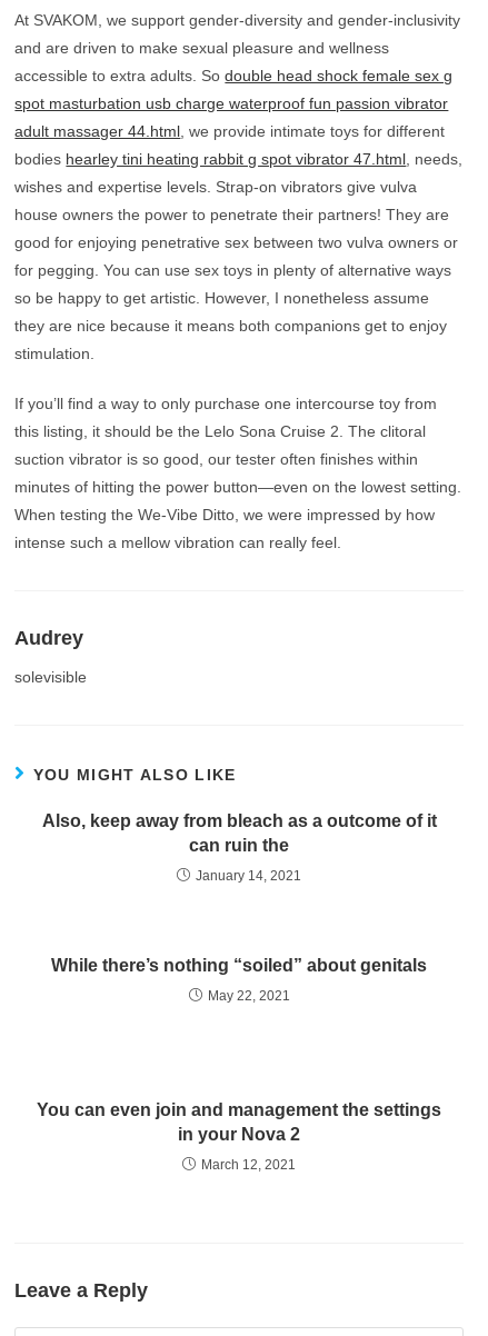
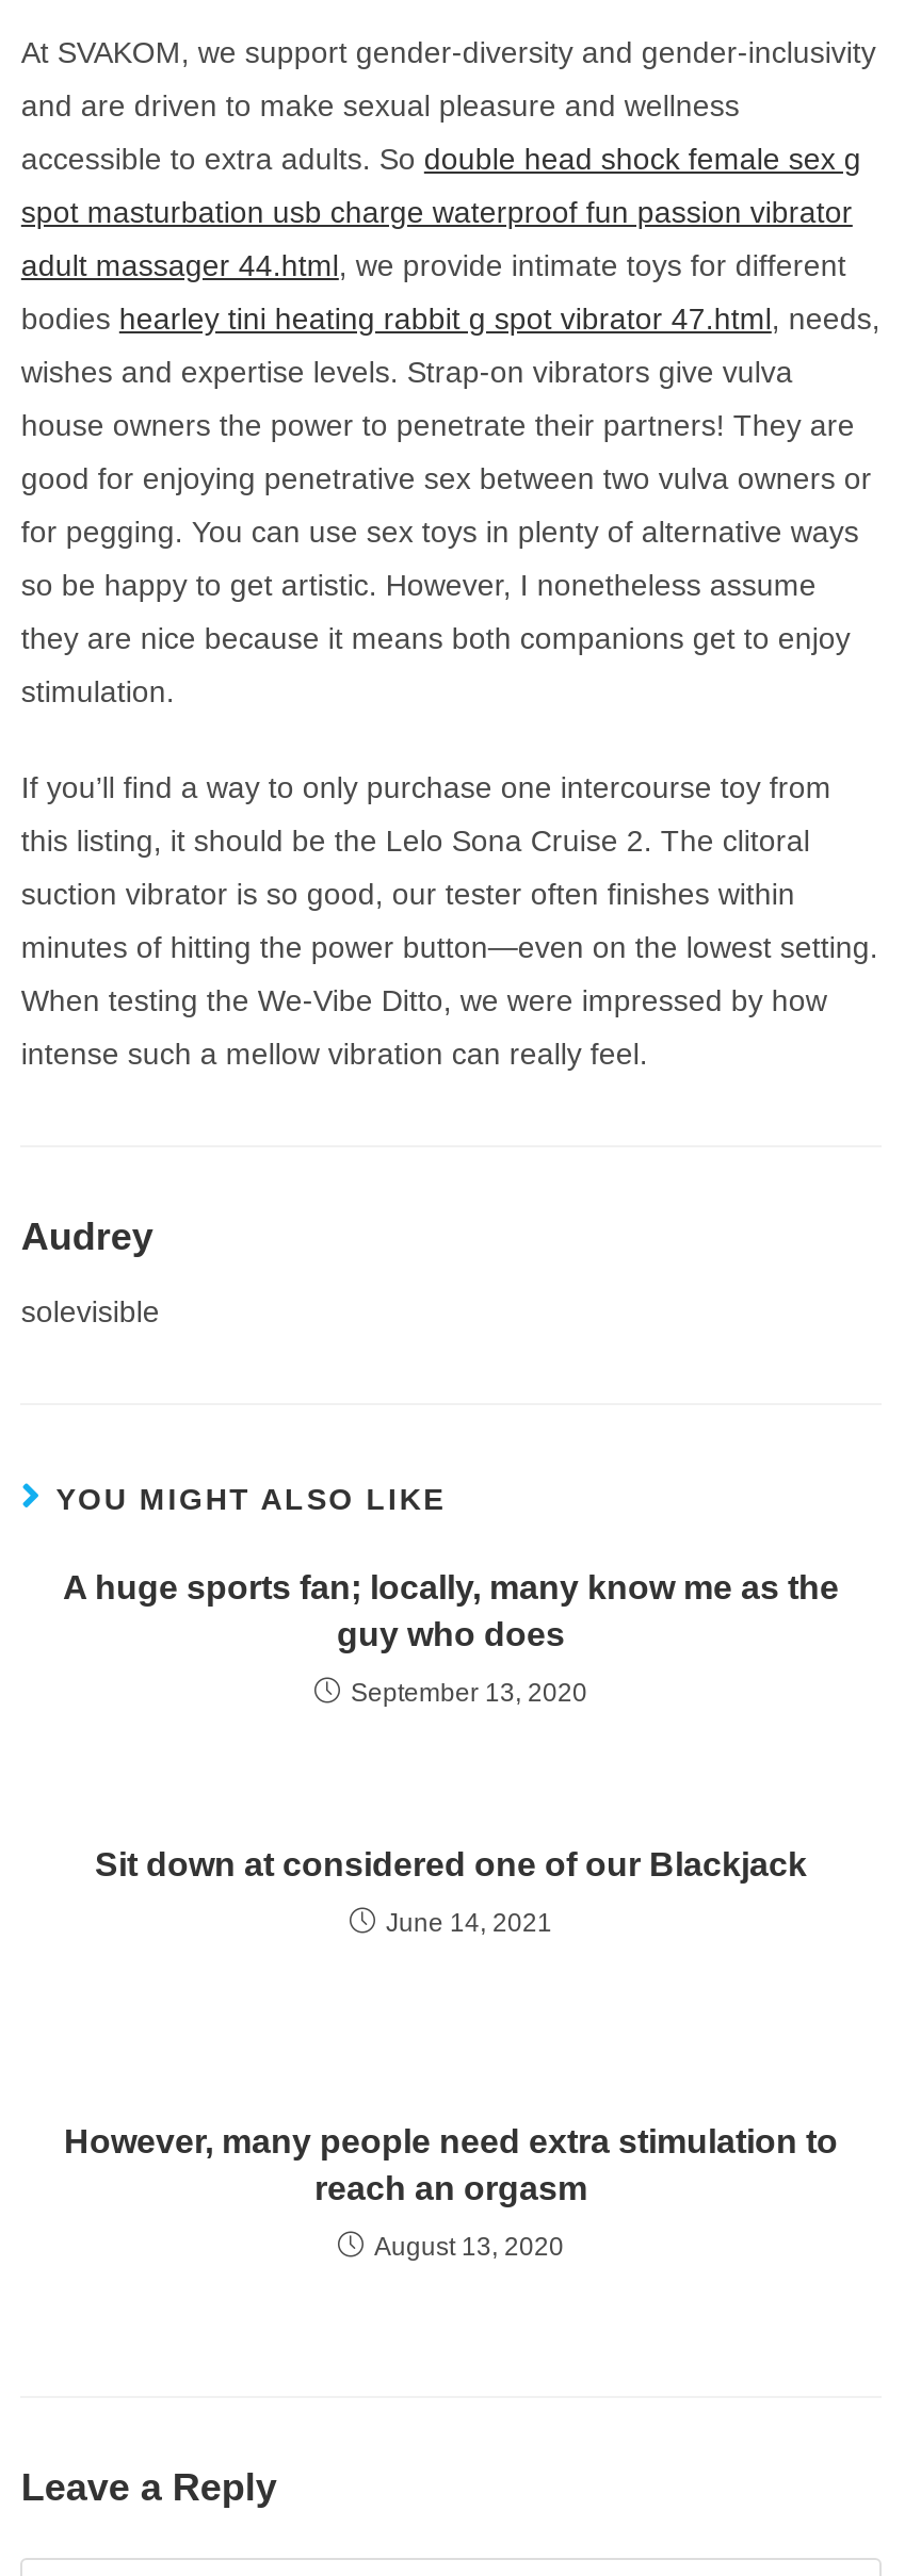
- Also, keep away from bleach as a outcome of it
- can ruin the
+ A huge sports fan; locally, many know me as the
+ guy who does

- January 14, 2021
+ September 13, 2020

- While there’s nothing “soiled” about genitals
+ Sit down at considered one of our Blackjack

- May 22, 2021
+ June 14, 2021

- You can even join and management the settings
- in your Nova 2
+ However, many people need extra stimulation to
+ reach an orgasm

- March 12, 2021
+ August 13, 2020
